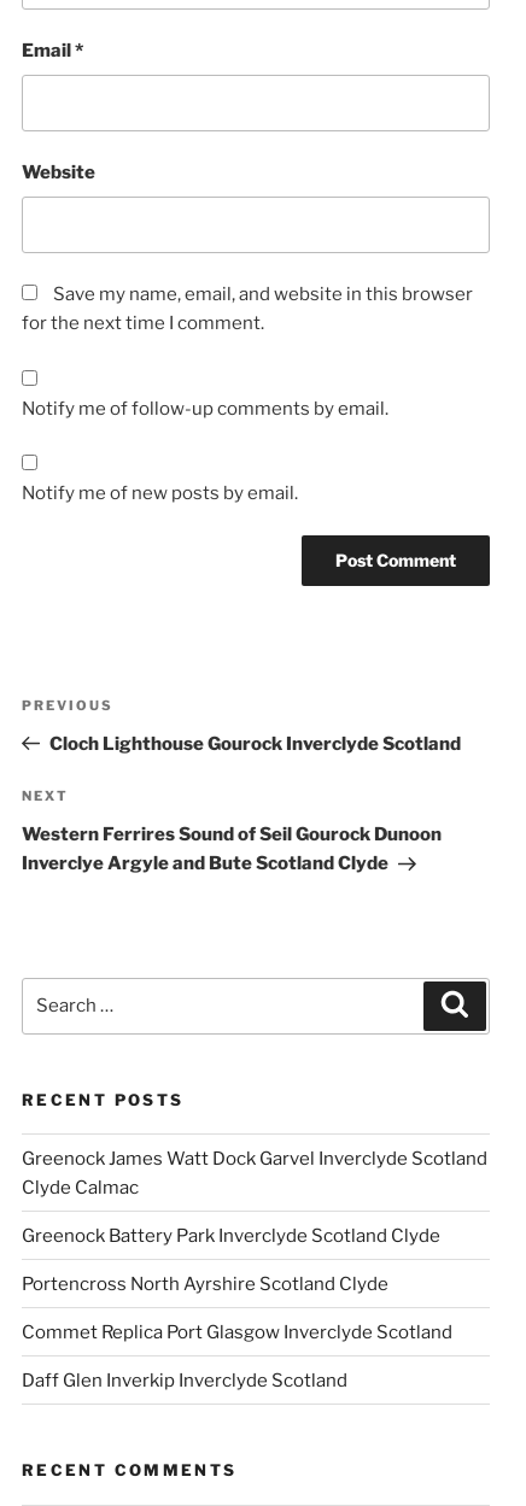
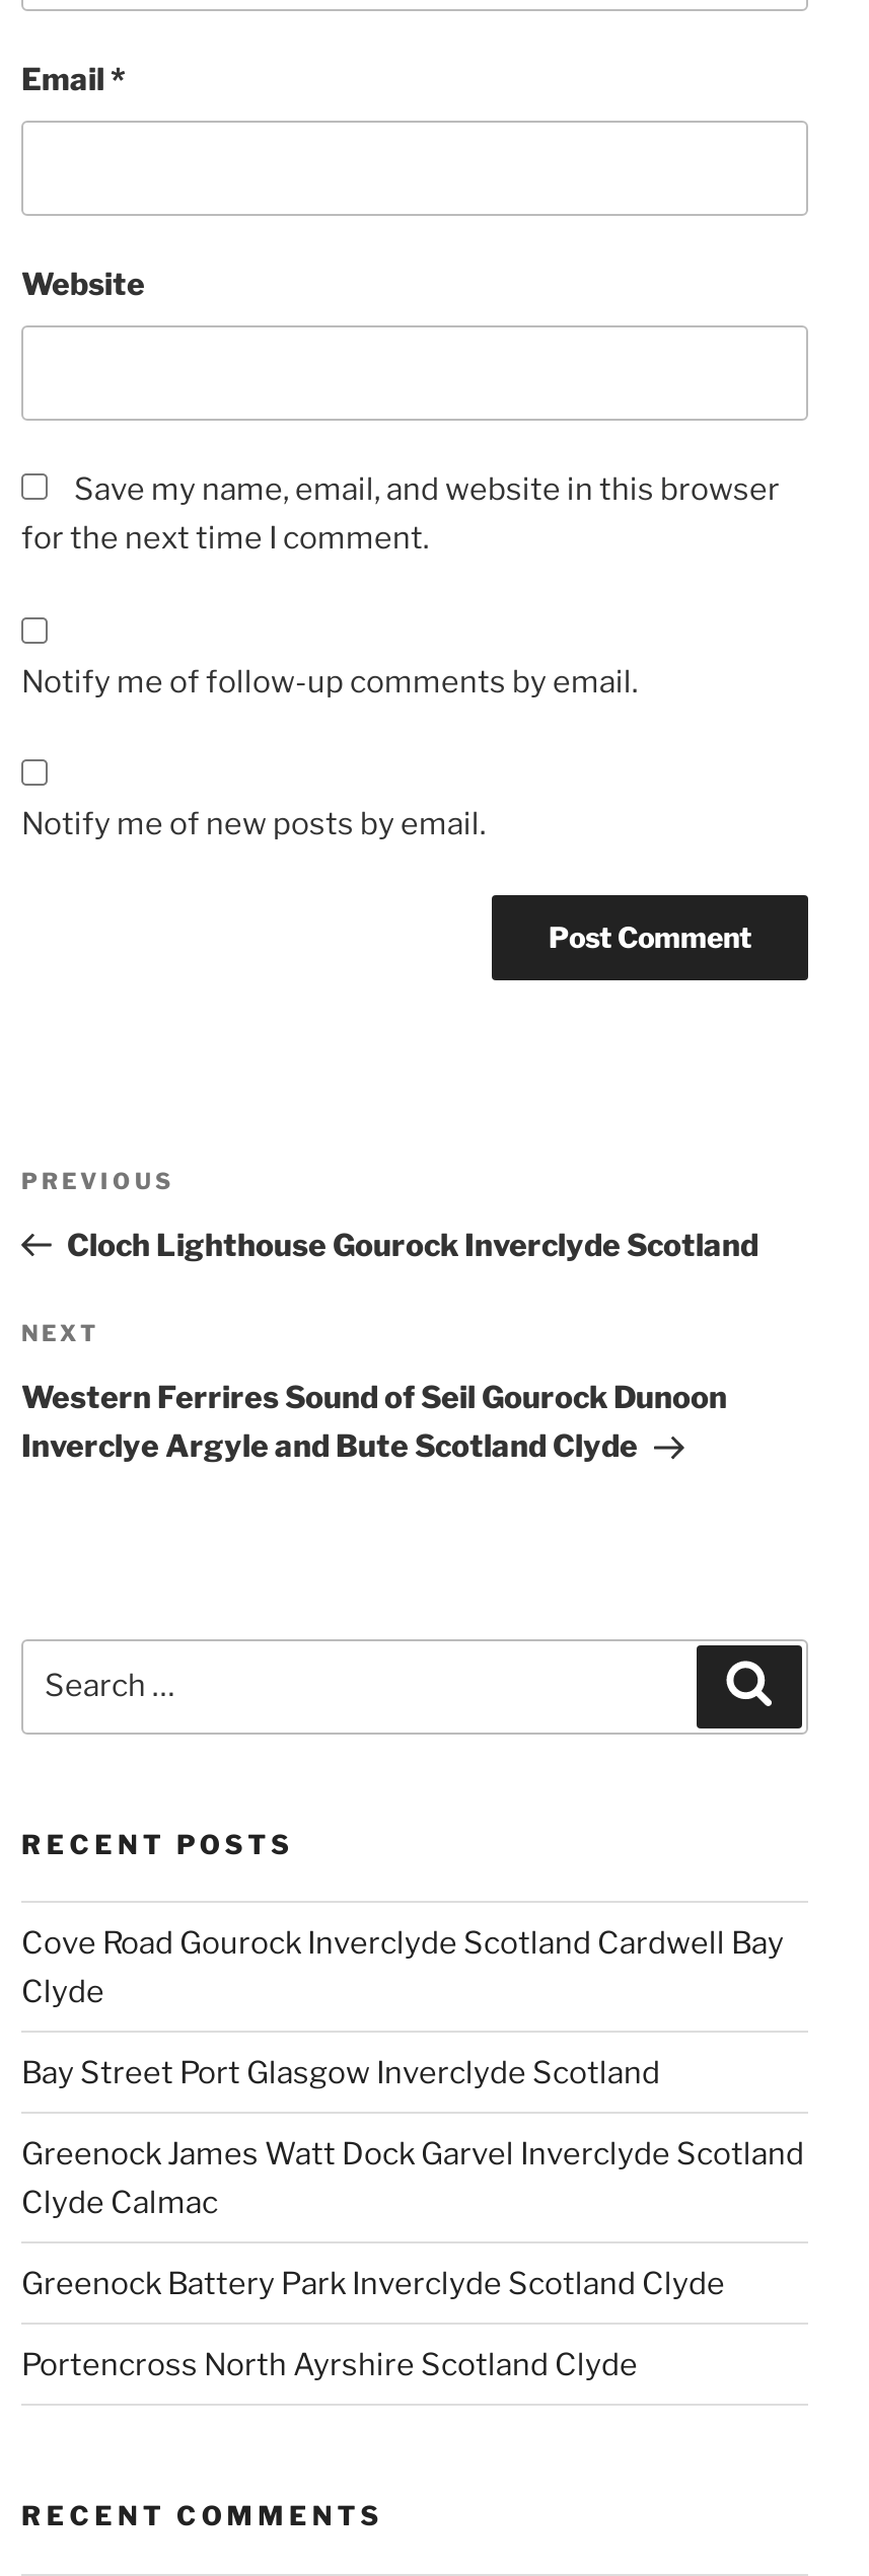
+ Cove Road Gourock Inverclyde Scotland Cardwell Bay
+ Clyde
+ Bay Street Port Glasgow Inverclyde Scotland

moved down: Greenock James Watt Dock Garvel Inverclyde Scotland | Clyde Calmac | Greenock Battery Park Inverclyde Scotland Clyde | Portencross North Ayrshire Scotland Clyde

- Commet Replica Port Glasgow Inverclyde Scotland
- Daff Glen Inverkip Inverclyde Scotland
